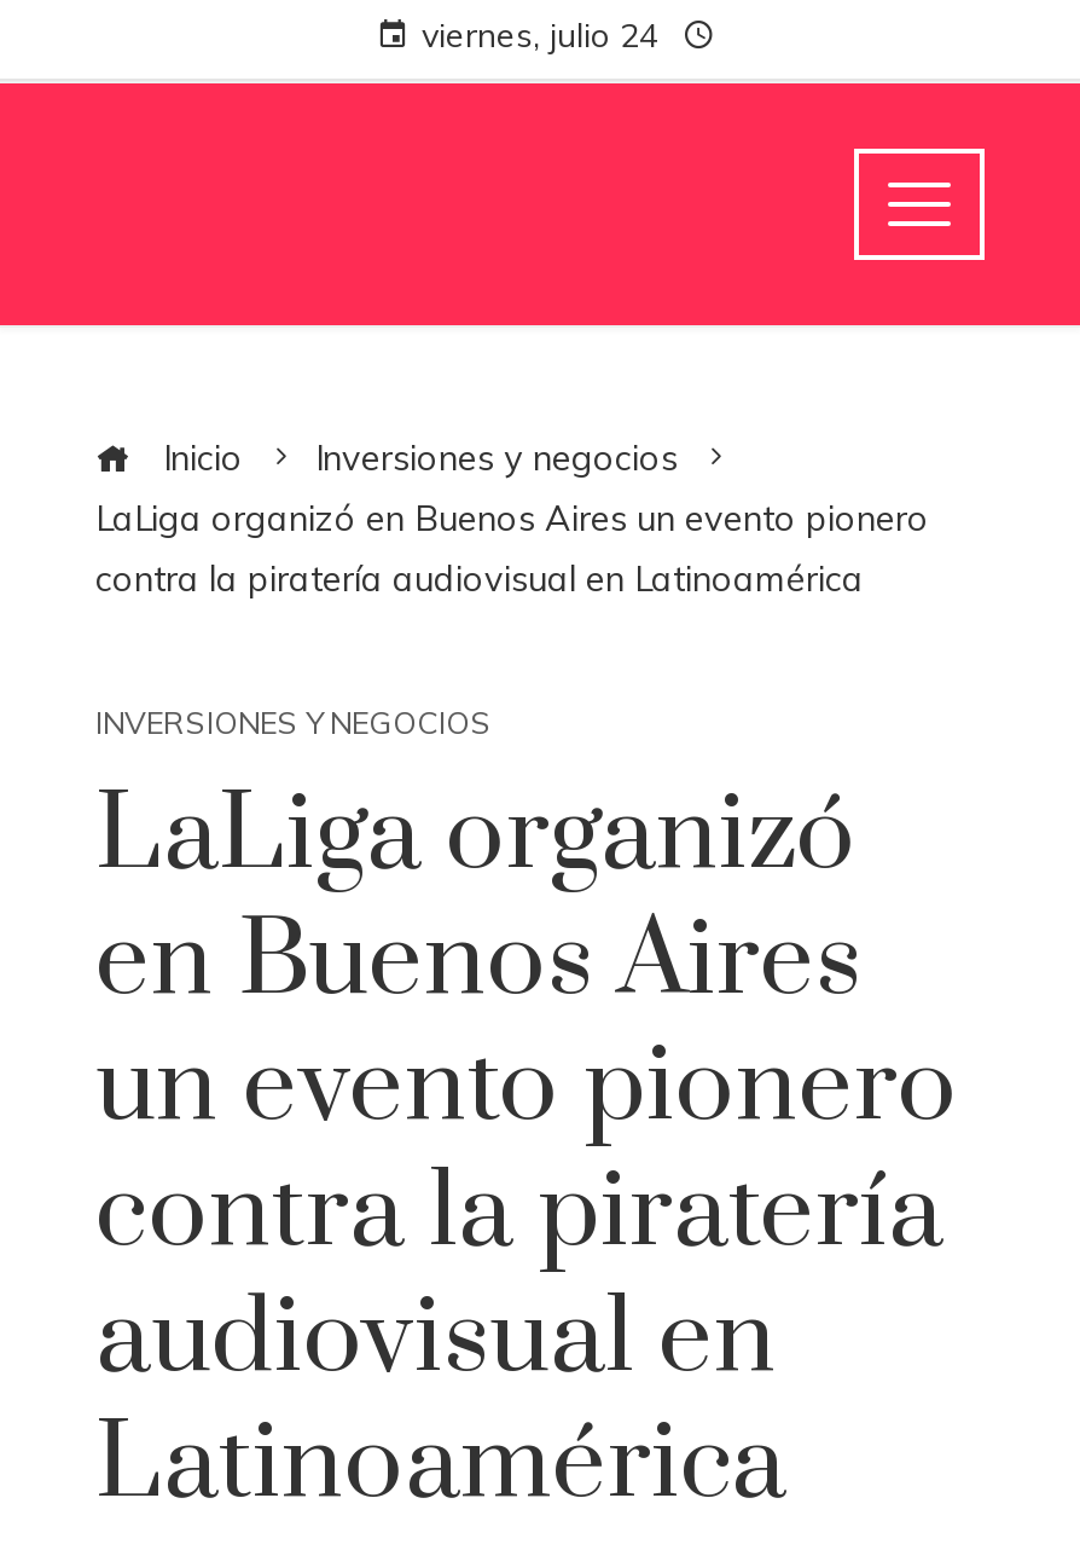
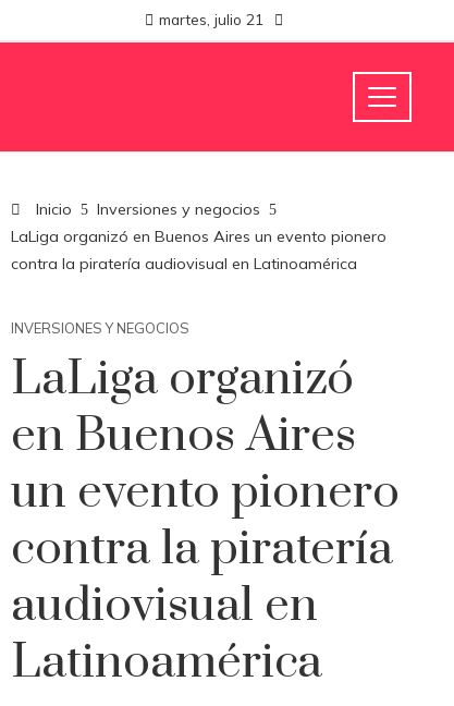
- viernes, julio 24
+ martes, julio 21
